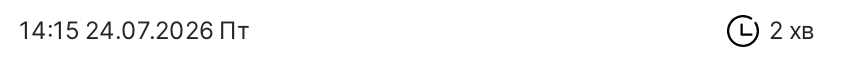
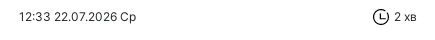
- 14:15 24.07.2026 Пт
+ 12:33 22.07.2026 Ср
